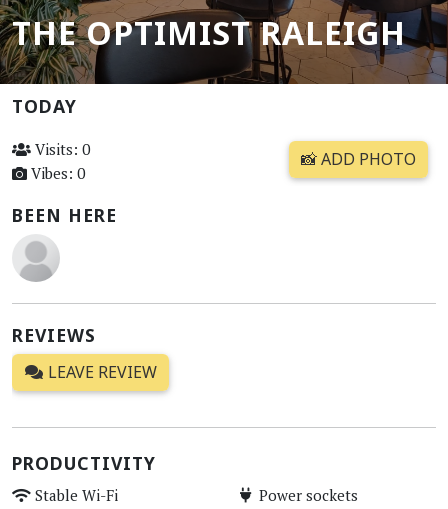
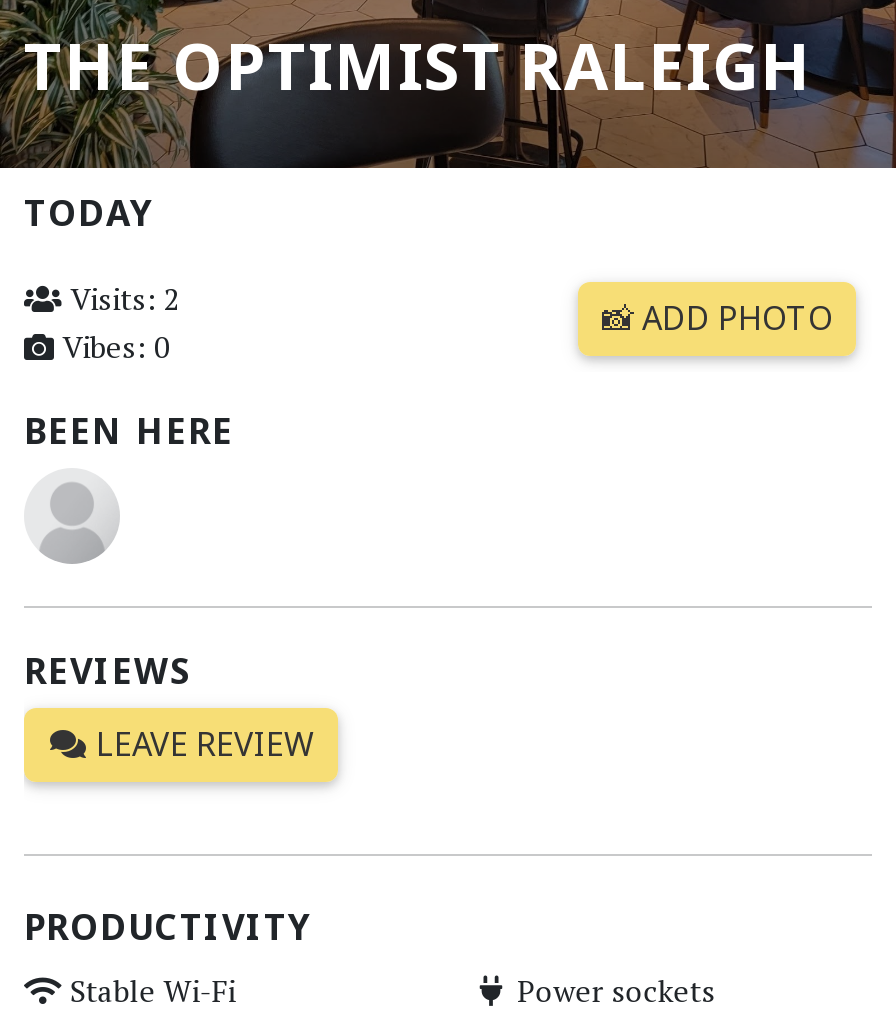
- Visits: 0
+ Visits: 2
